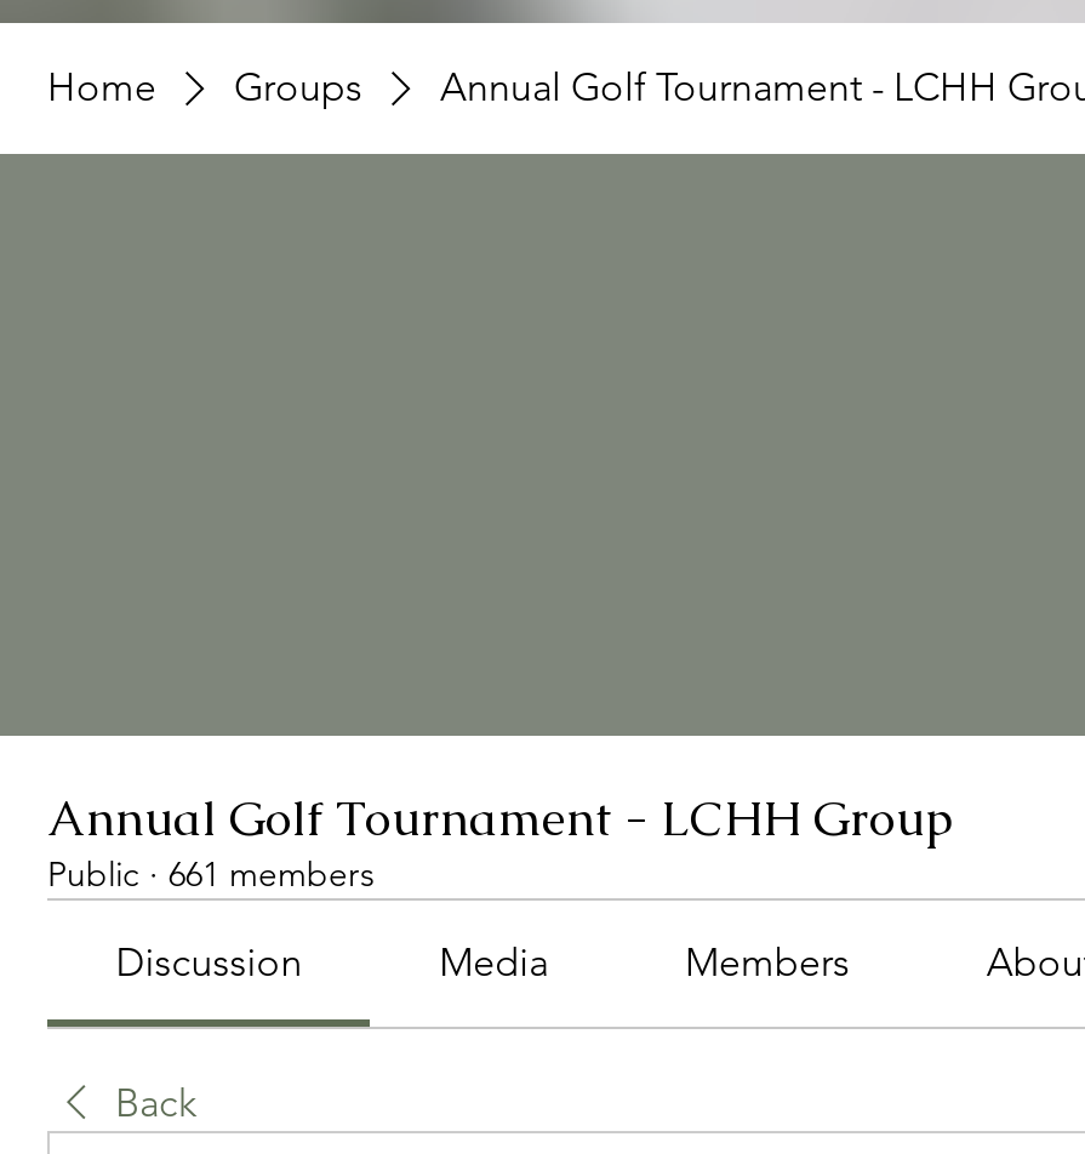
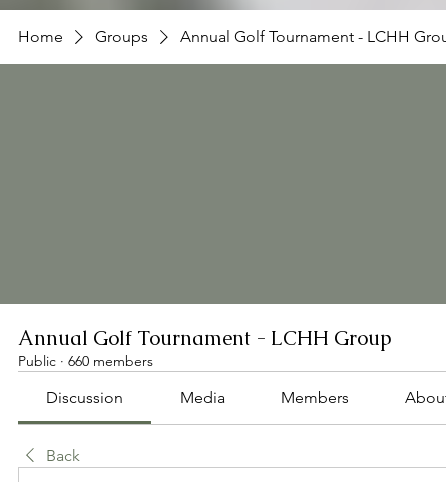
- Public · 661 members
+ Public · 660 members
